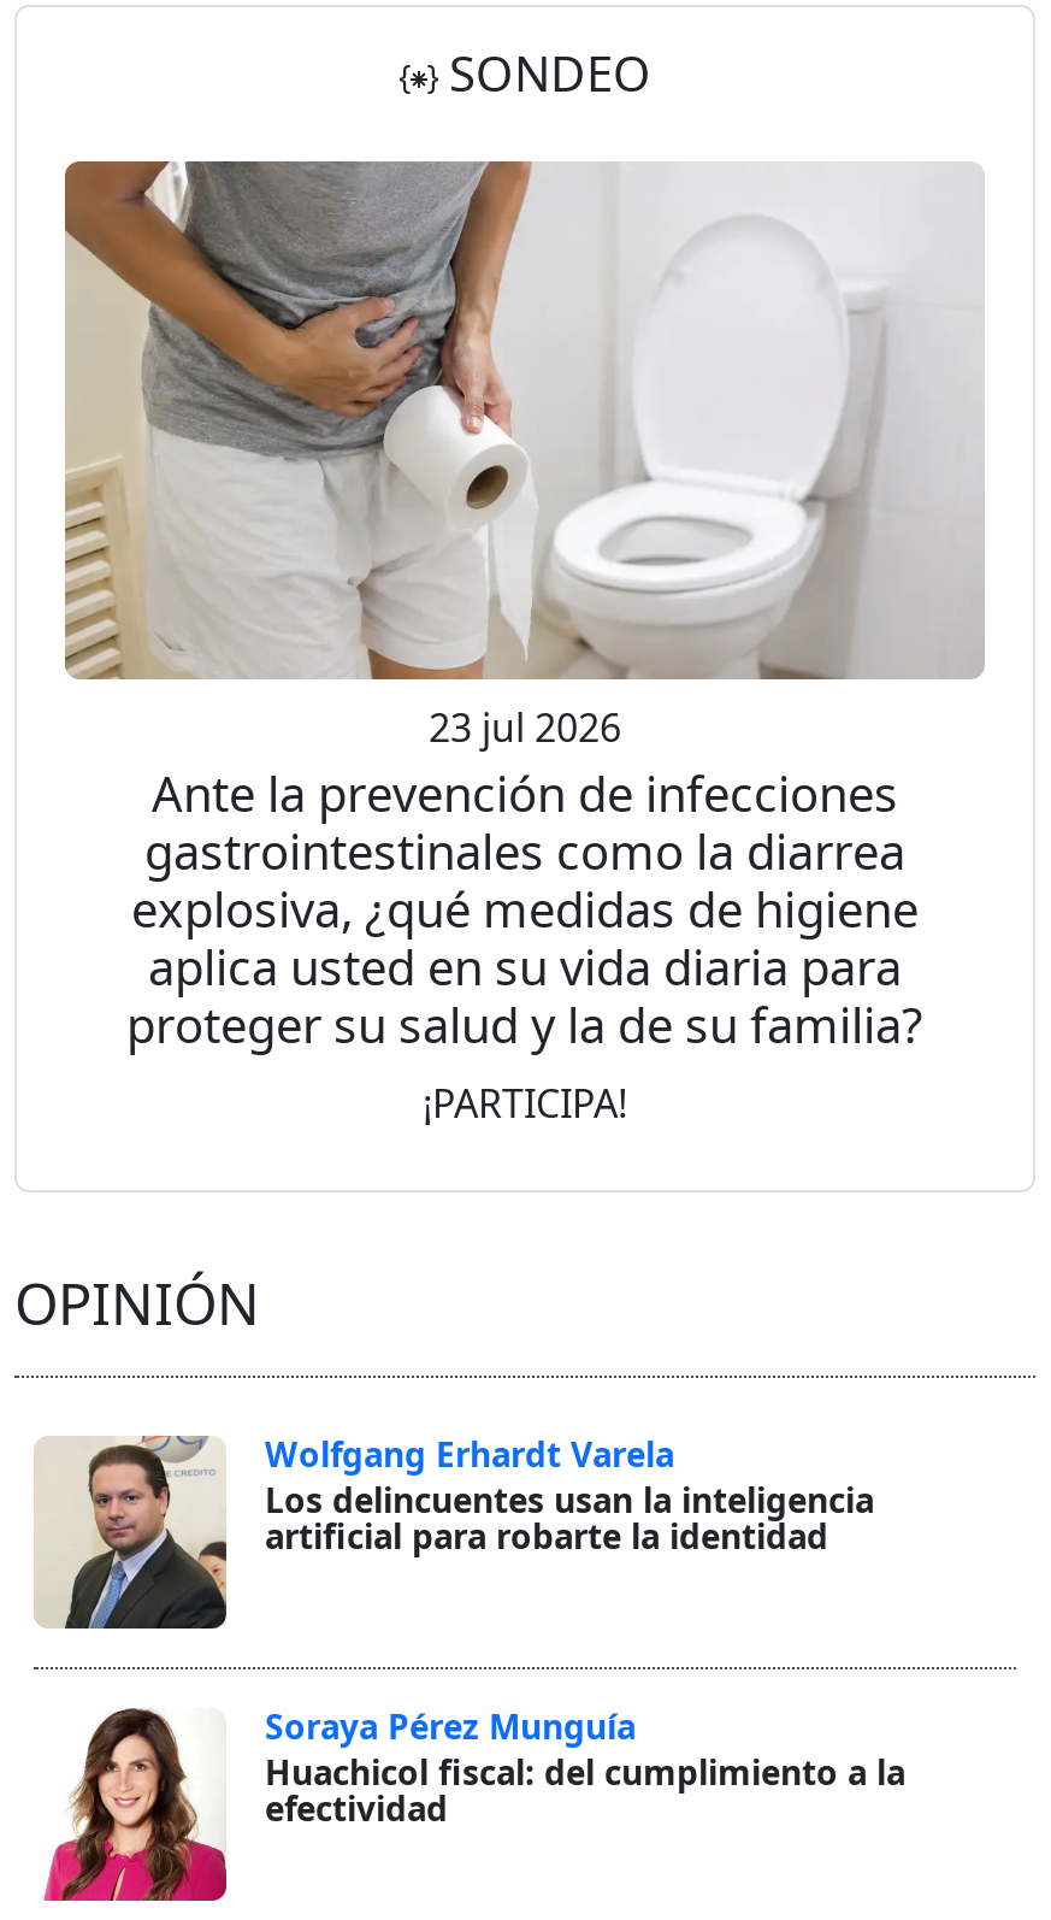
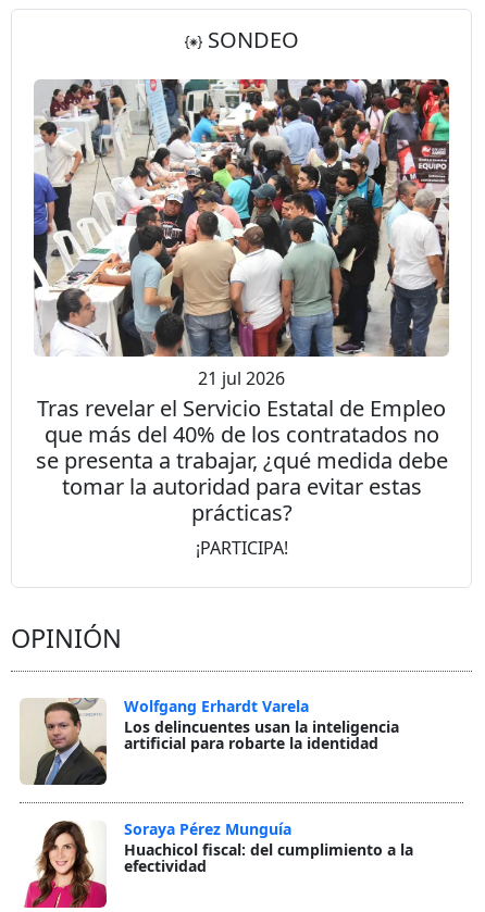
- [image]
- 23 jul 2026
- Ante la prevención de infecciones
- gastrointestinales como la diarrea
- explosiva, ¿qué medidas de higiene
- aplica usted en su vida diaria para
- proteger su salud y la de su familia?
+ [image]
+ 21 jul 2026
+ Tras revelar el Servicio Estatal de Empleo
+ que más del 40% de los contratados no
+ se presenta a trabajar, ¿qué medida debe
+ tomar la autoridad para evitar estas
+ prácticas?
